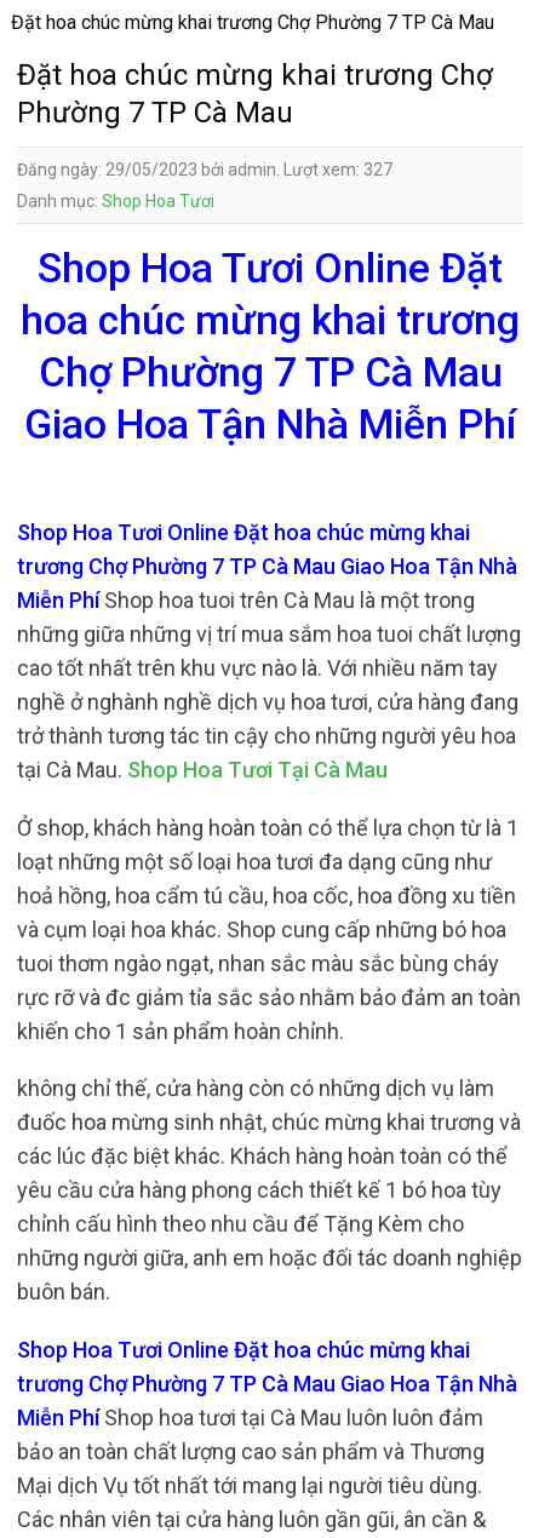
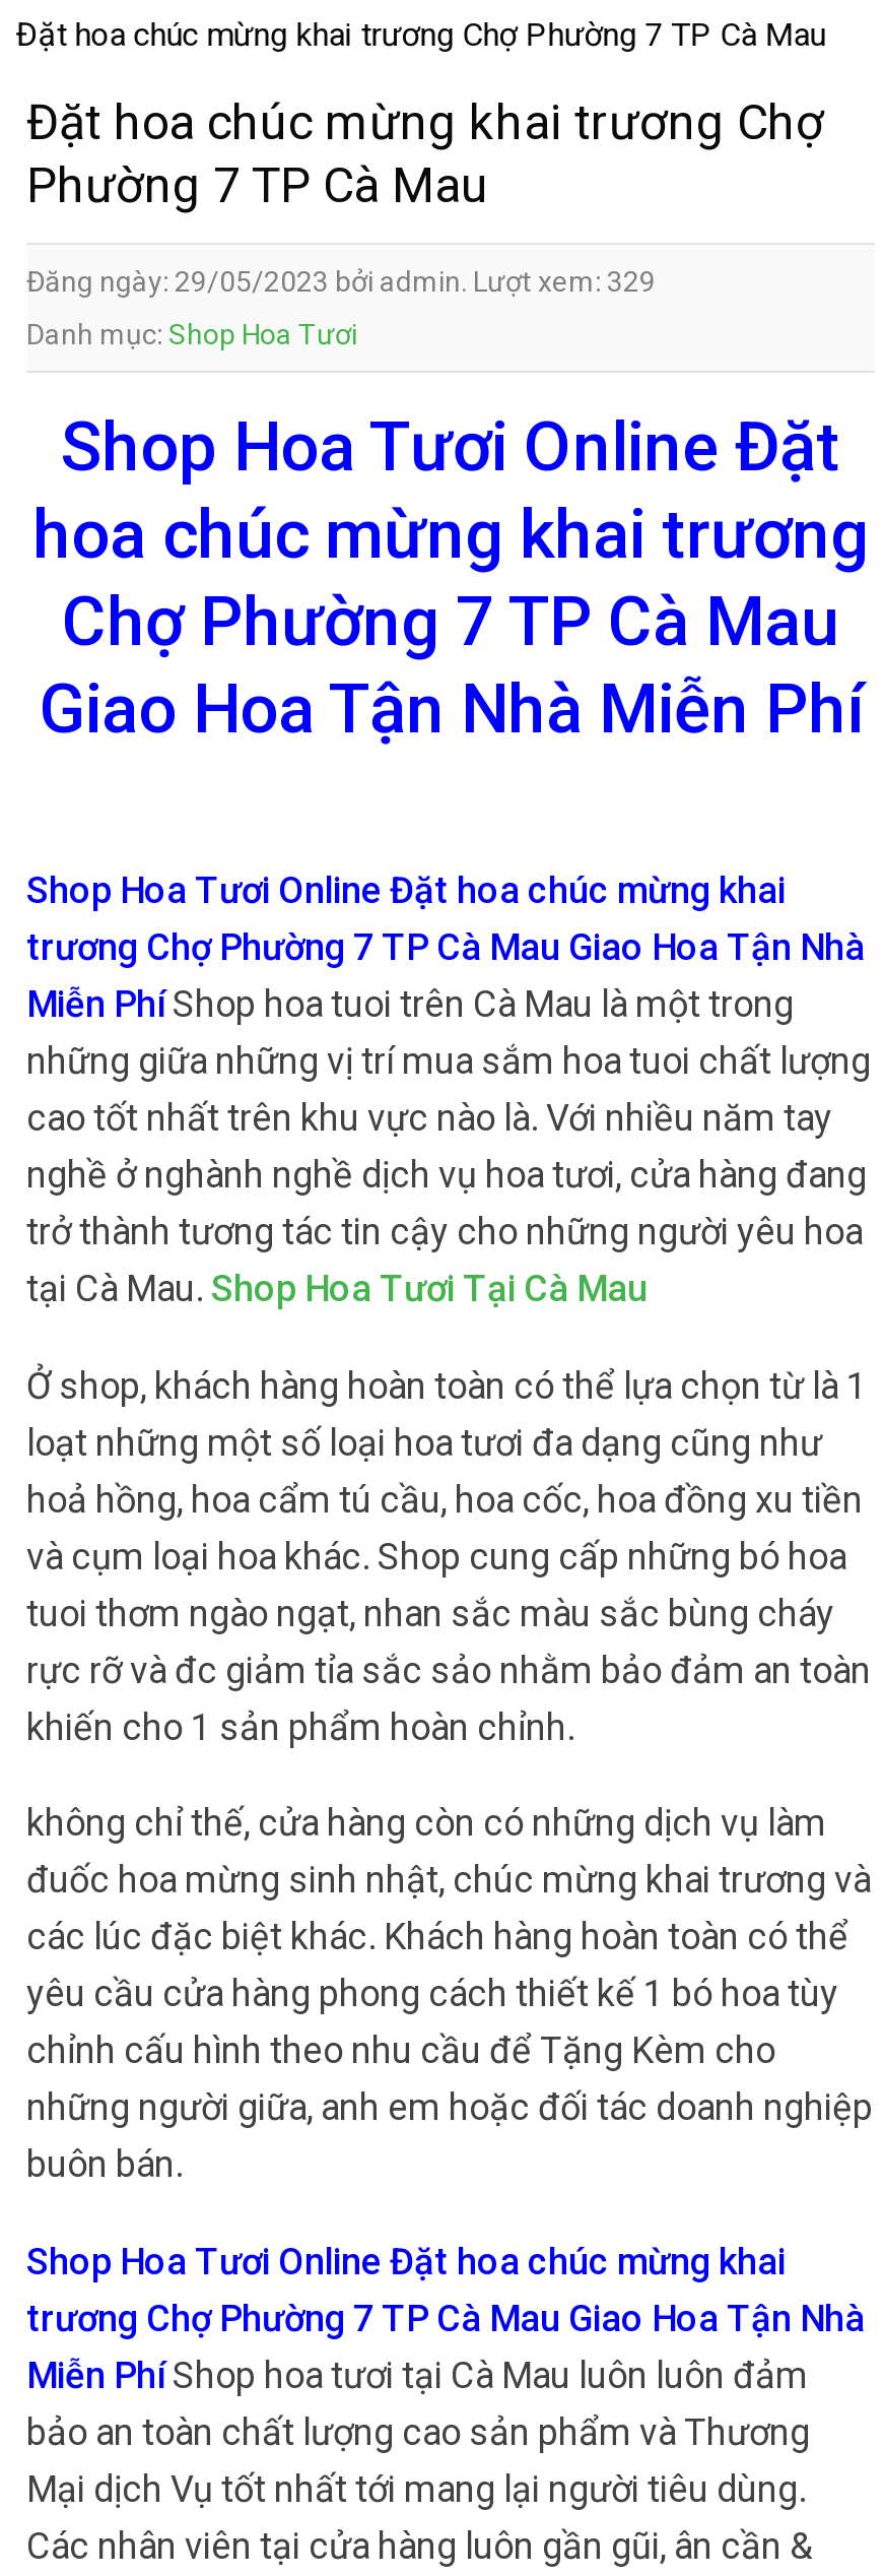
- Đăng ngày: 29/05/2023 bởi admin. Lượt xem: 327
+ Đăng ngày: 29/05/2023 bởi admin. Lượt xem: 329
